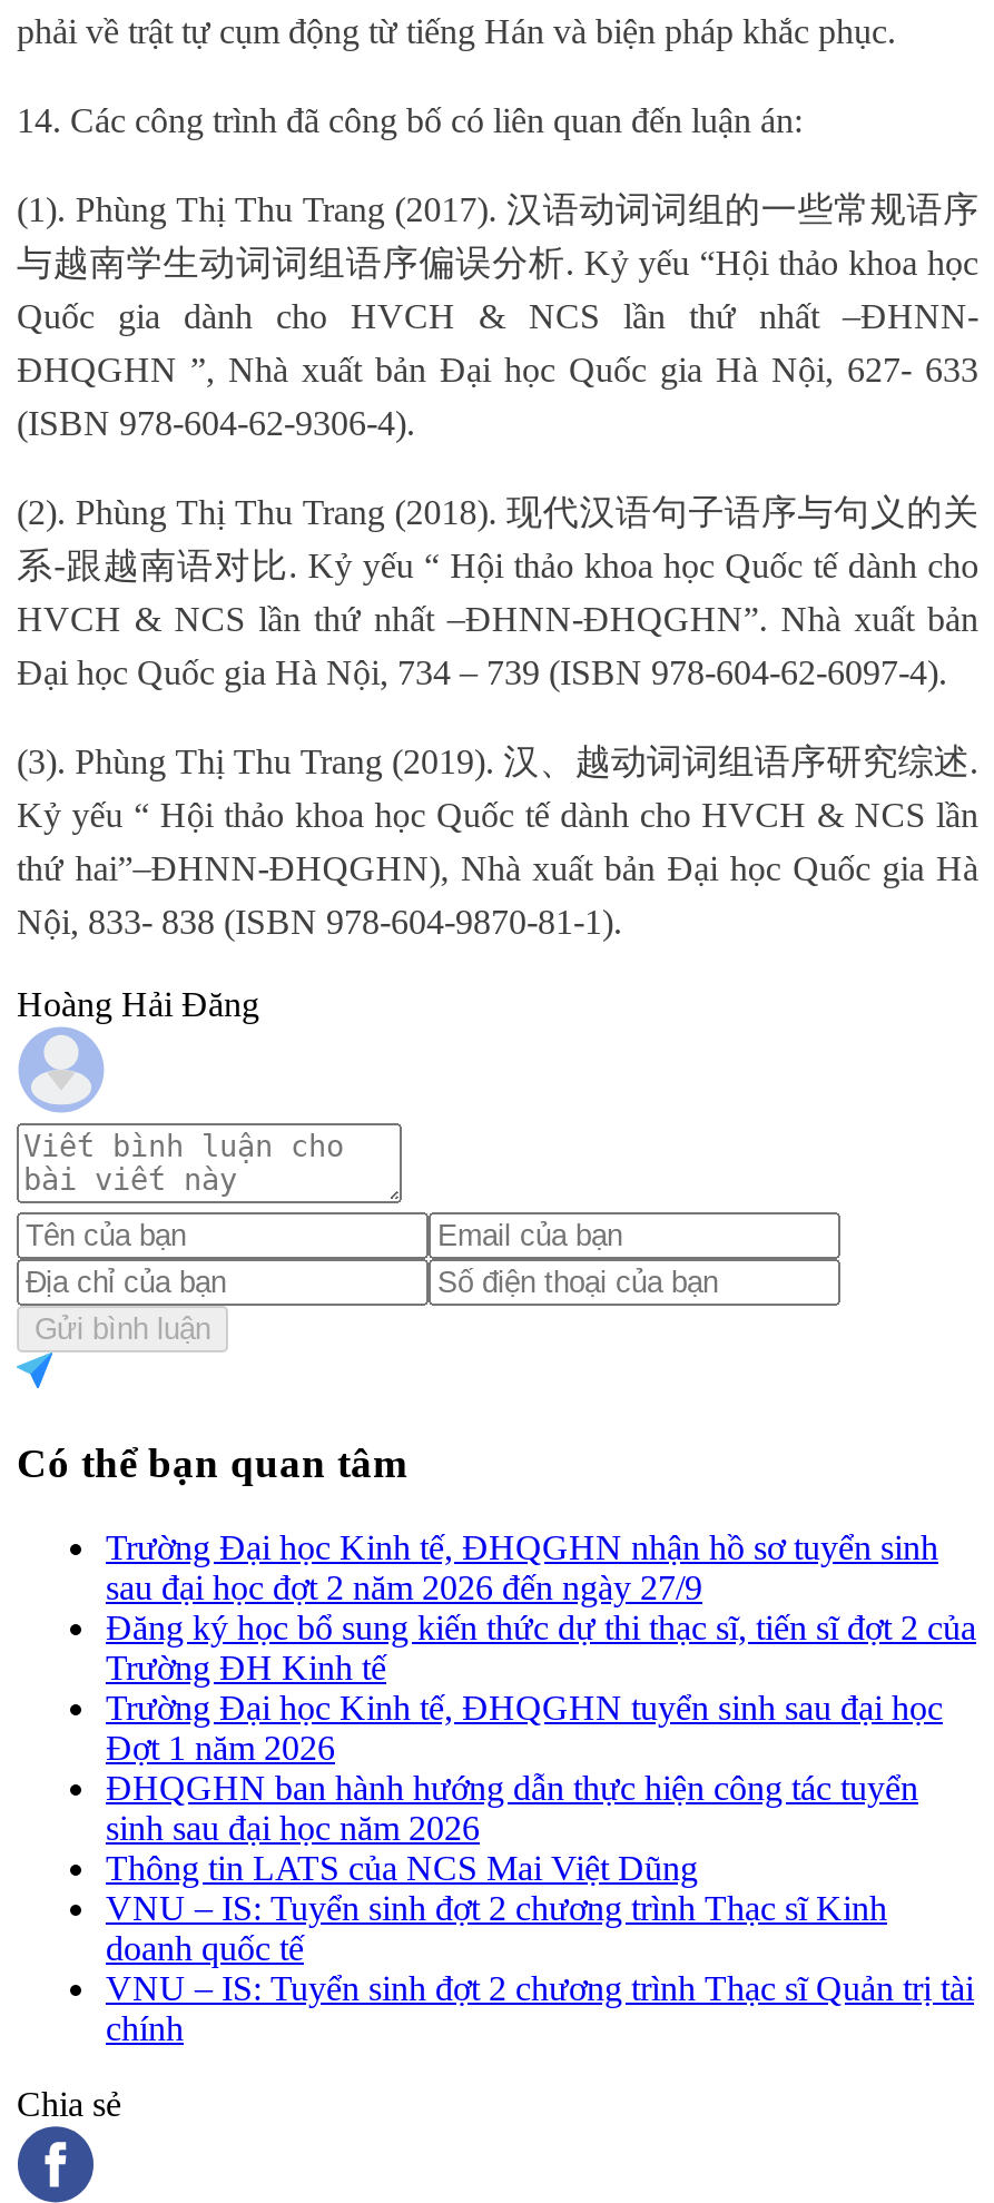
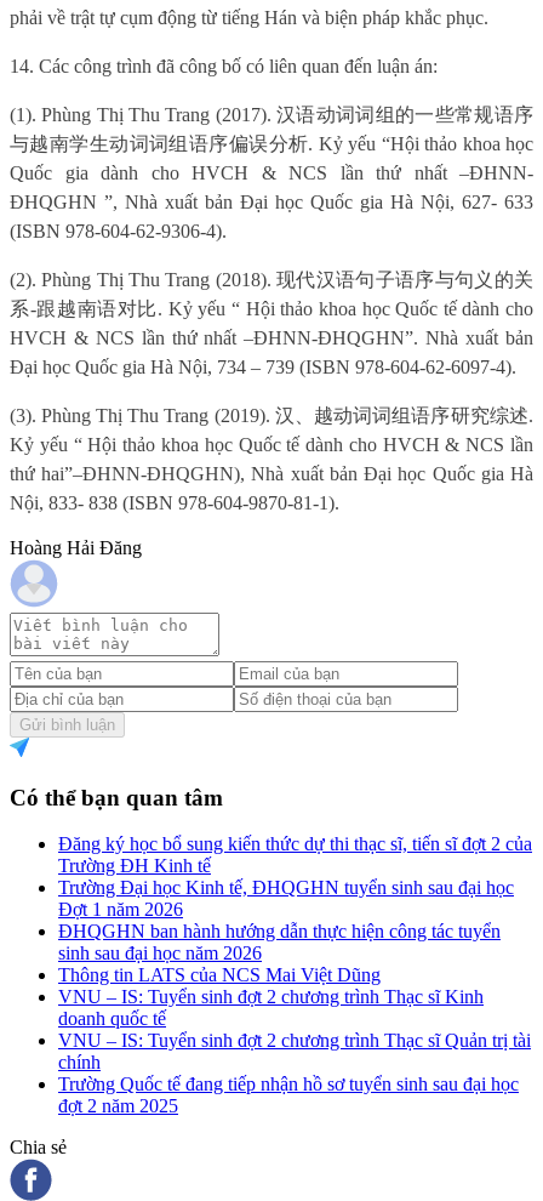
- Trường Đại học Kinh tế, ĐHQGHN nhận hồ sơ tuyển sinh
- sau đại học đợt 2 năm 2026 đến ngày 27/9

moved up: Đăng ký học bổ sung kiến thức dự thi thạc sĩ, tiến sĩ đợt 2 của | Trường ĐH Kinh tế | Trường Đại học Kinh tế, ĐHQGHN tuyển sinh sau đại học | ... | VNU – IS: Tuyển sinh đợt 2 chương trình Thạc sĩ Quản trị tài | chính

+ Trường Quốc tế đang tiếp nhận hồ sơ tuyển sinh sau đại học
+ đợt 2 năm 2025
